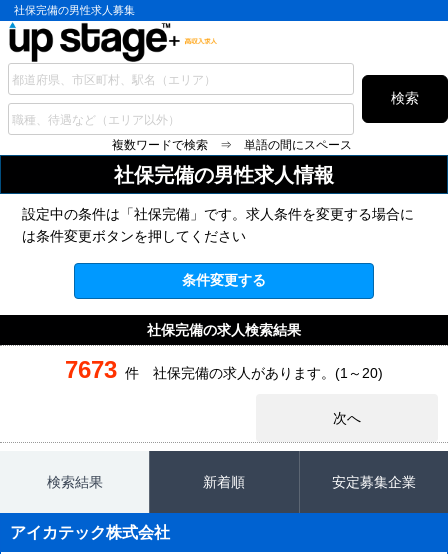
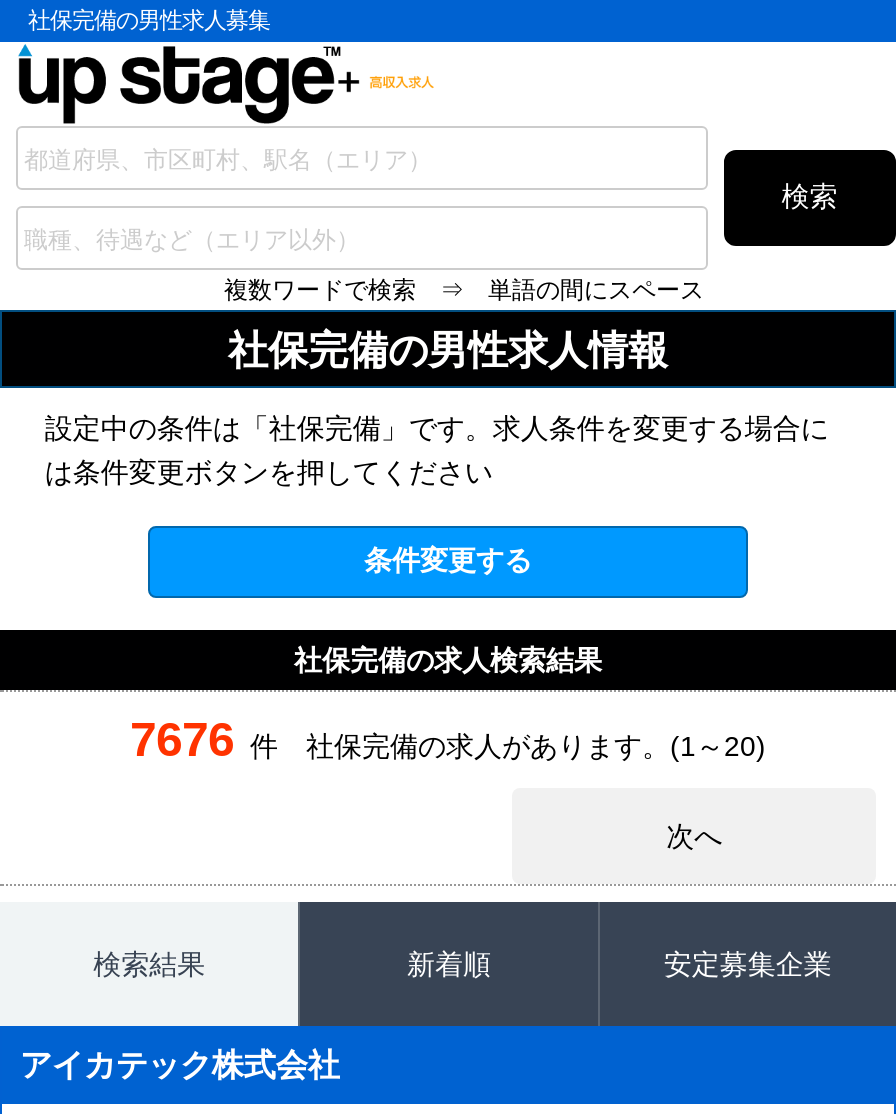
- 7673 件 社保完備の求人があります。(1～20)
+ 7676 件 社保完備の求人があります。(1～20)
